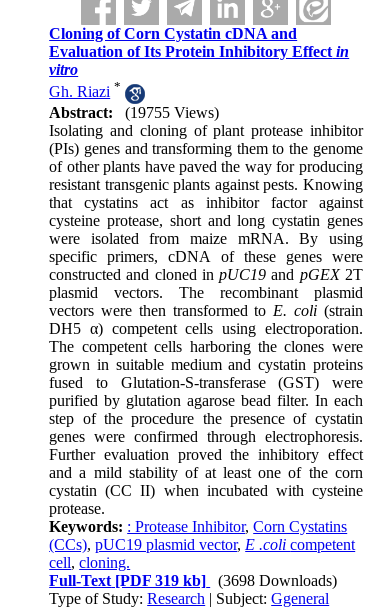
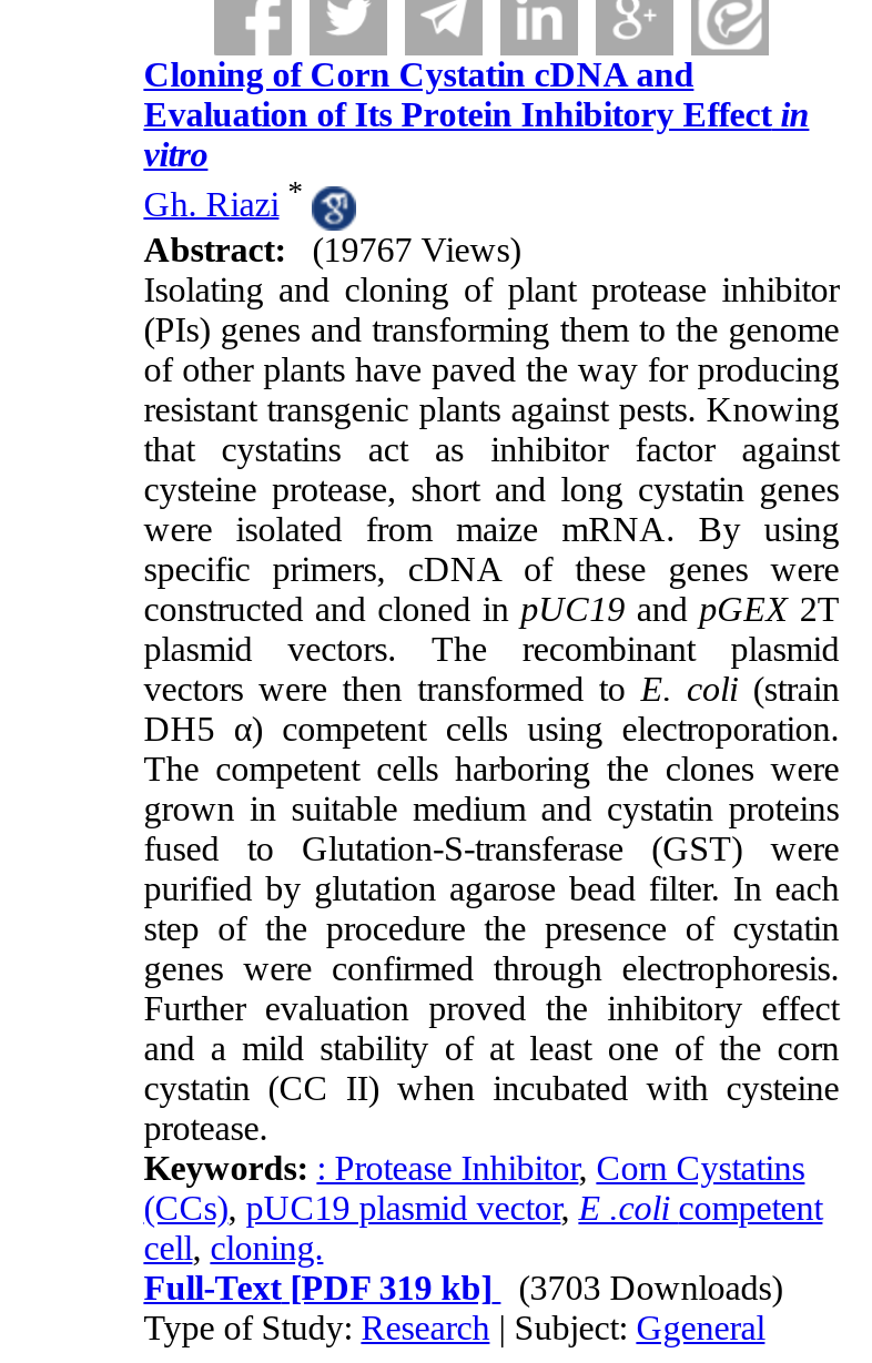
- Abstract: (19755 Views)
+ Abstract: (19767 Views)

- Full-Text [PDF 319 kb] (3698 Downloads)
+ Full-Text [PDF 319 kb] (3703 Downloads)
